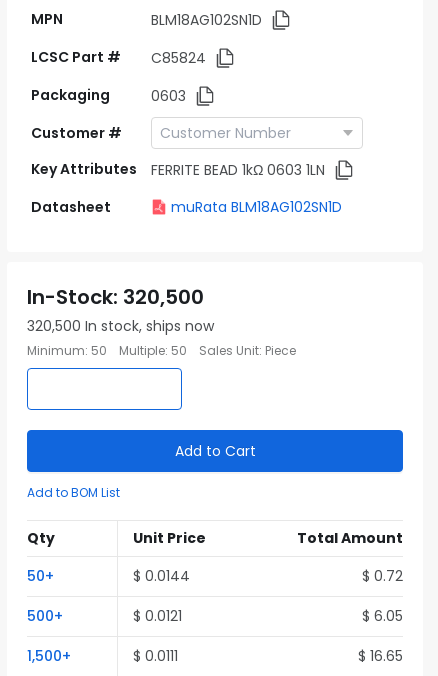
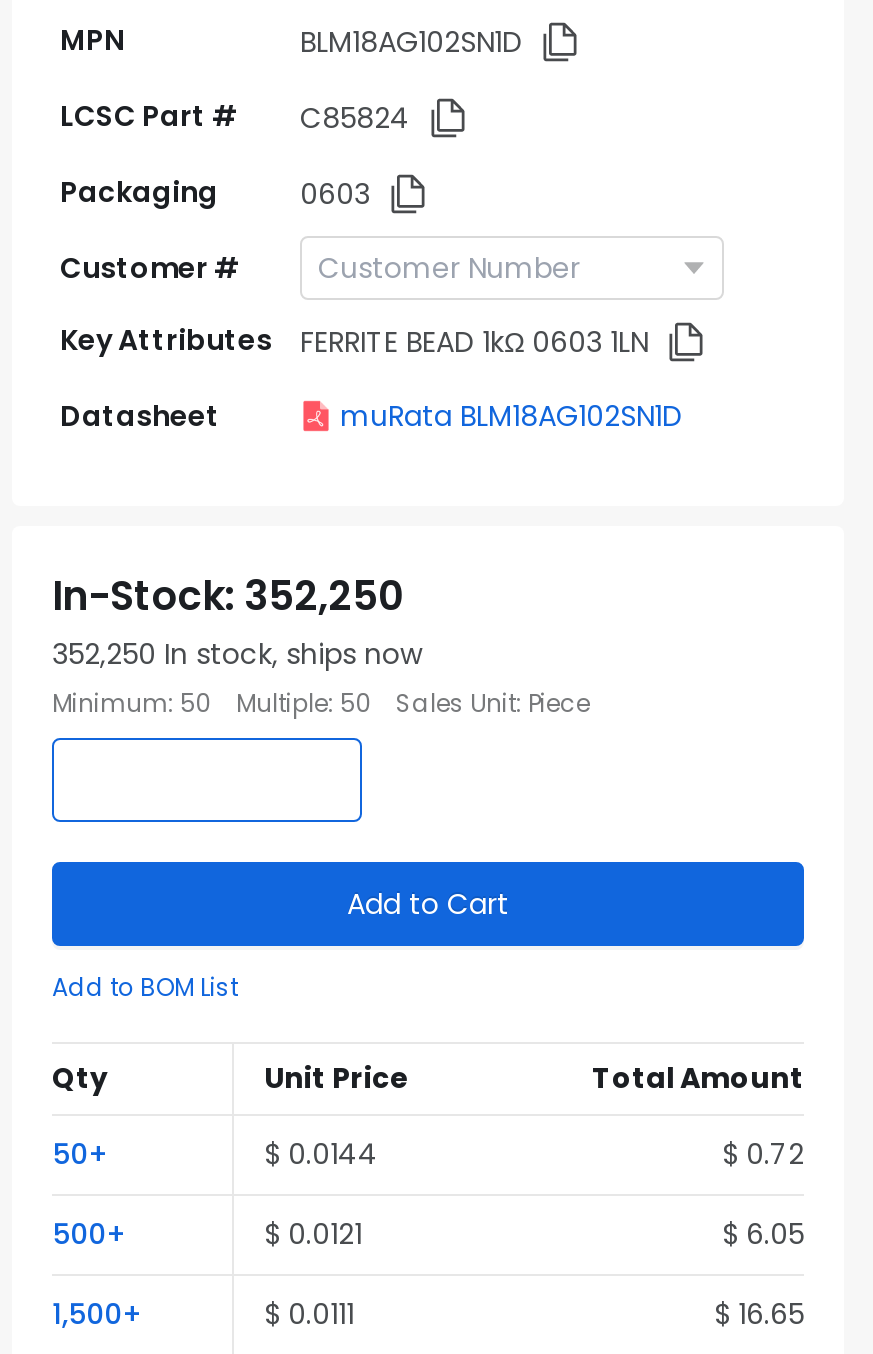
- In-Stock: 320,500
+ In-Stock: 352,250

- 320,500 In stock, ships now
+ 352,250 In stock, ships now
